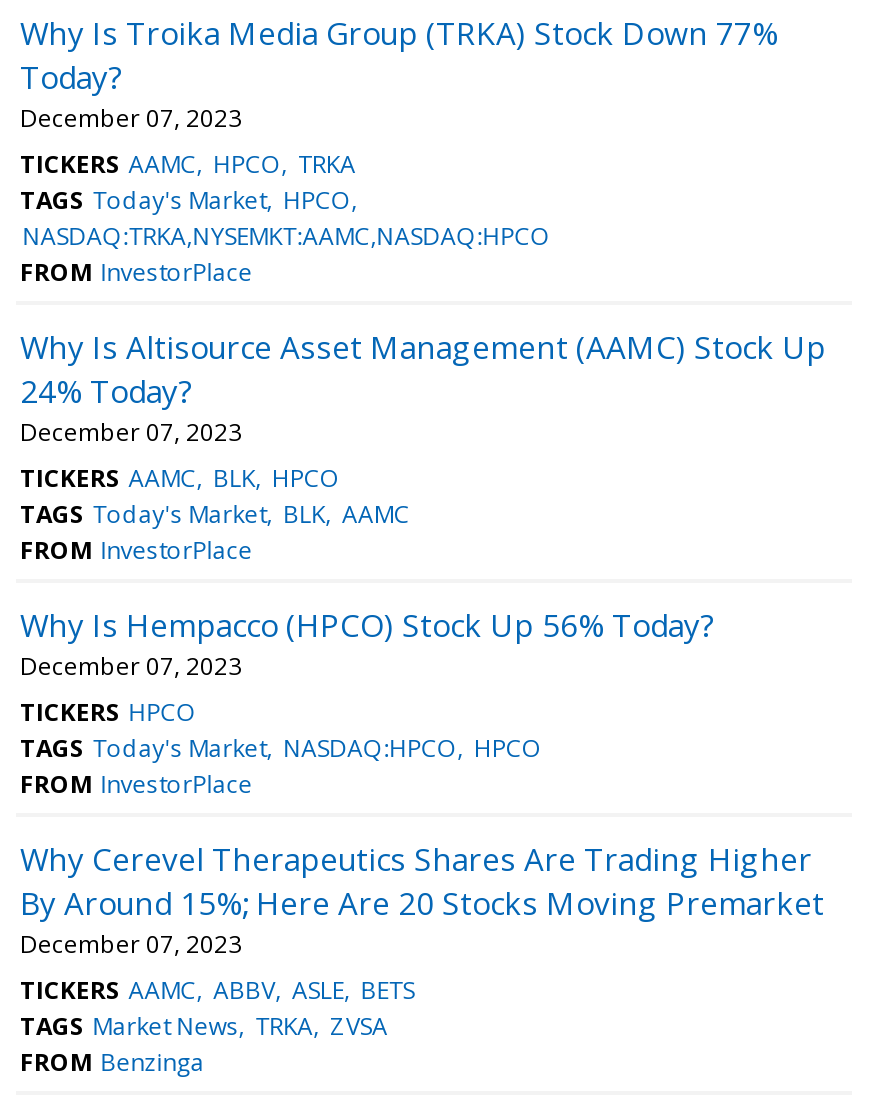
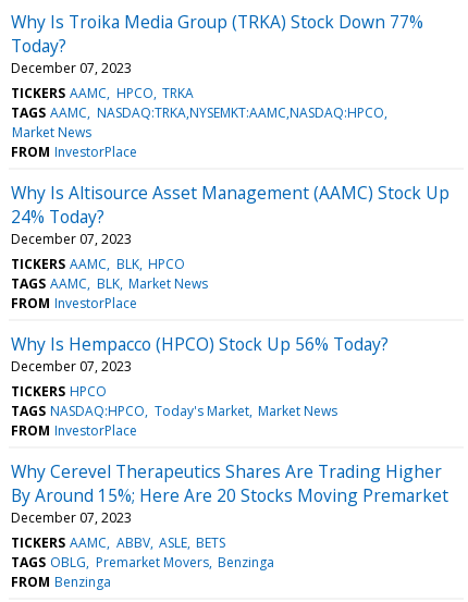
- TAGS Today's Market HPCO
- NASDAQ:TRKA,NYSEMKT:AAMC,NASDAQ:HPCO
+ TAGS AAMC NASDAQ:TRKA,NYSEMKT:AAMC,NASDAQ:HPCO
+ Market News

- TAGS Today's Market BLK AAMC
+ TAGS AAMC BLK Market News

- TAGS Today's Market NASDAQ:HPCO HPCO
+ TAGS NASDAQ:HPCO Today's Market Market News

- TAGS Market News TRKA ZVSA
+ TAGS OBLG Premarket Movers Benzinga
